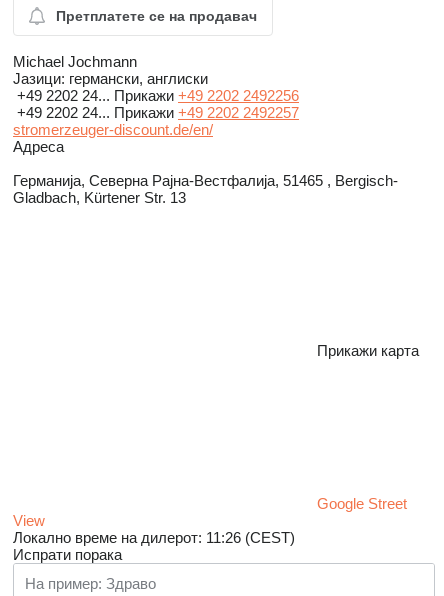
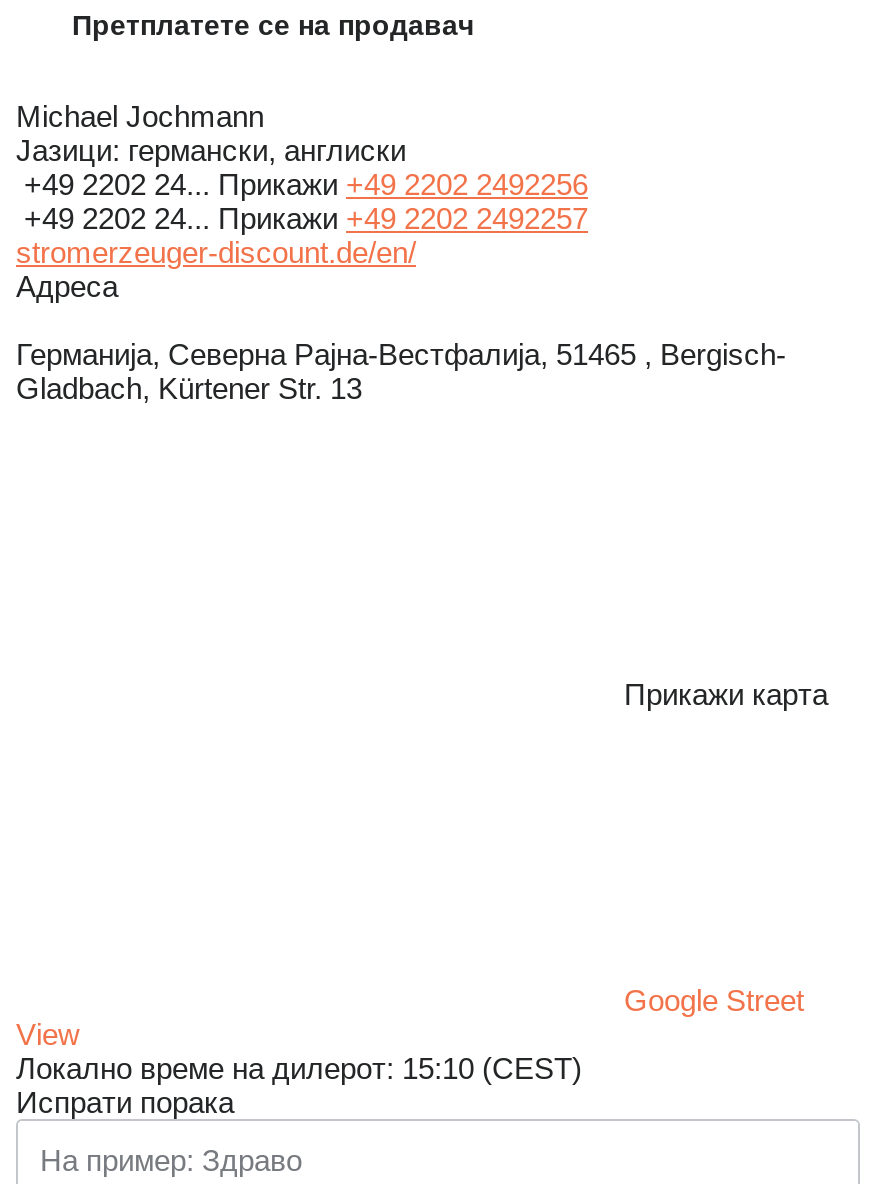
- Локално време на дилерот: 11:26 (CEST)
+ Локално време на дилерот: 15:10 (CEST)
